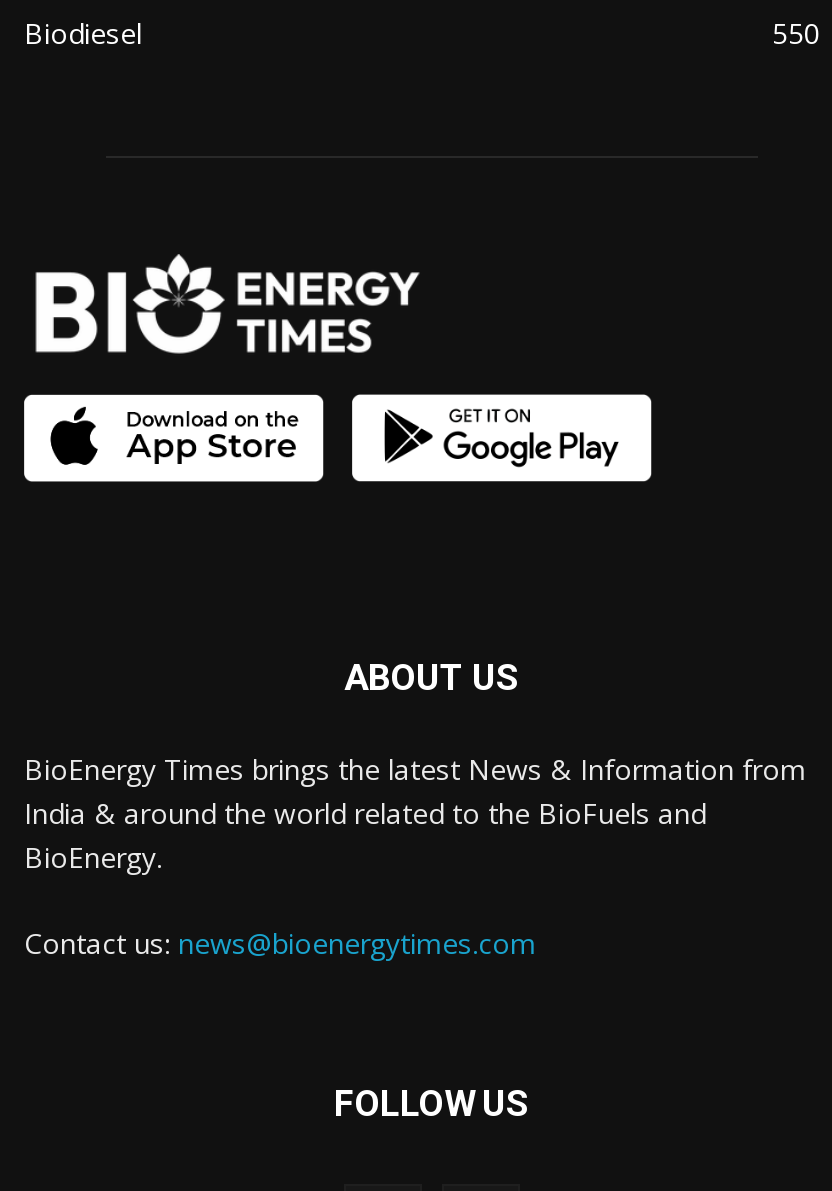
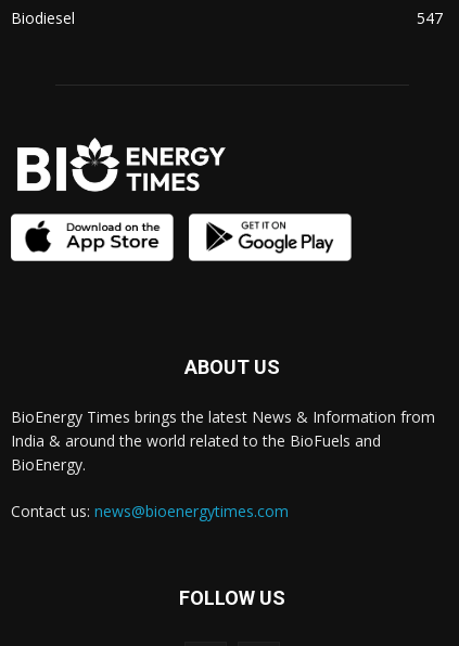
- 550
+ 547
